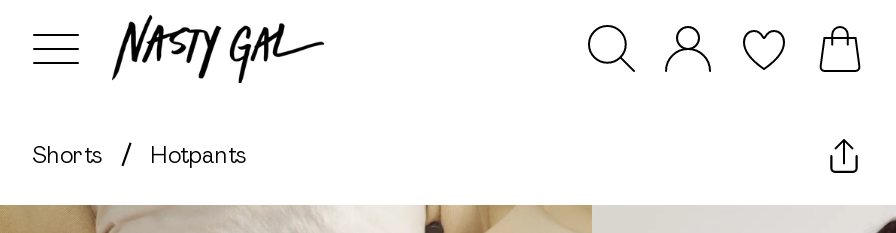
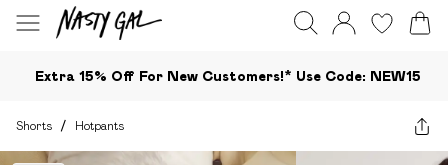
+ Extra 15% Off For New Customers!* Use Code: NEW15
